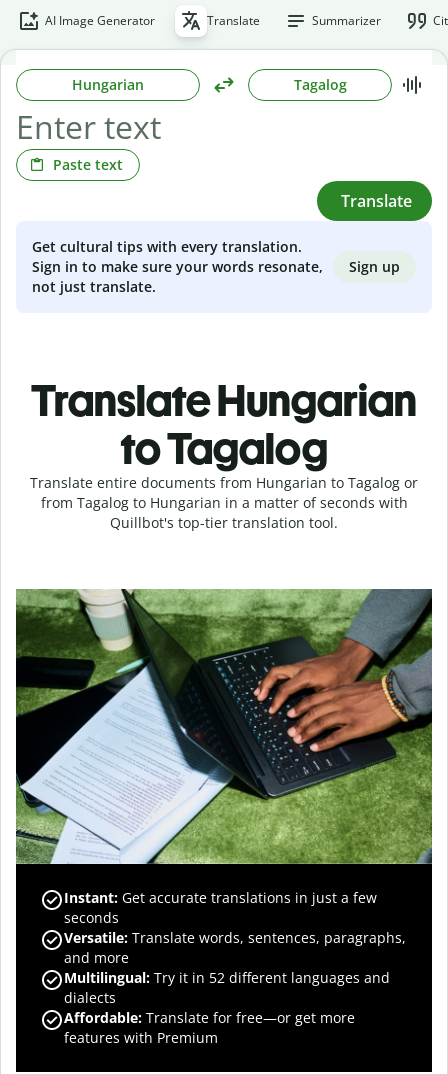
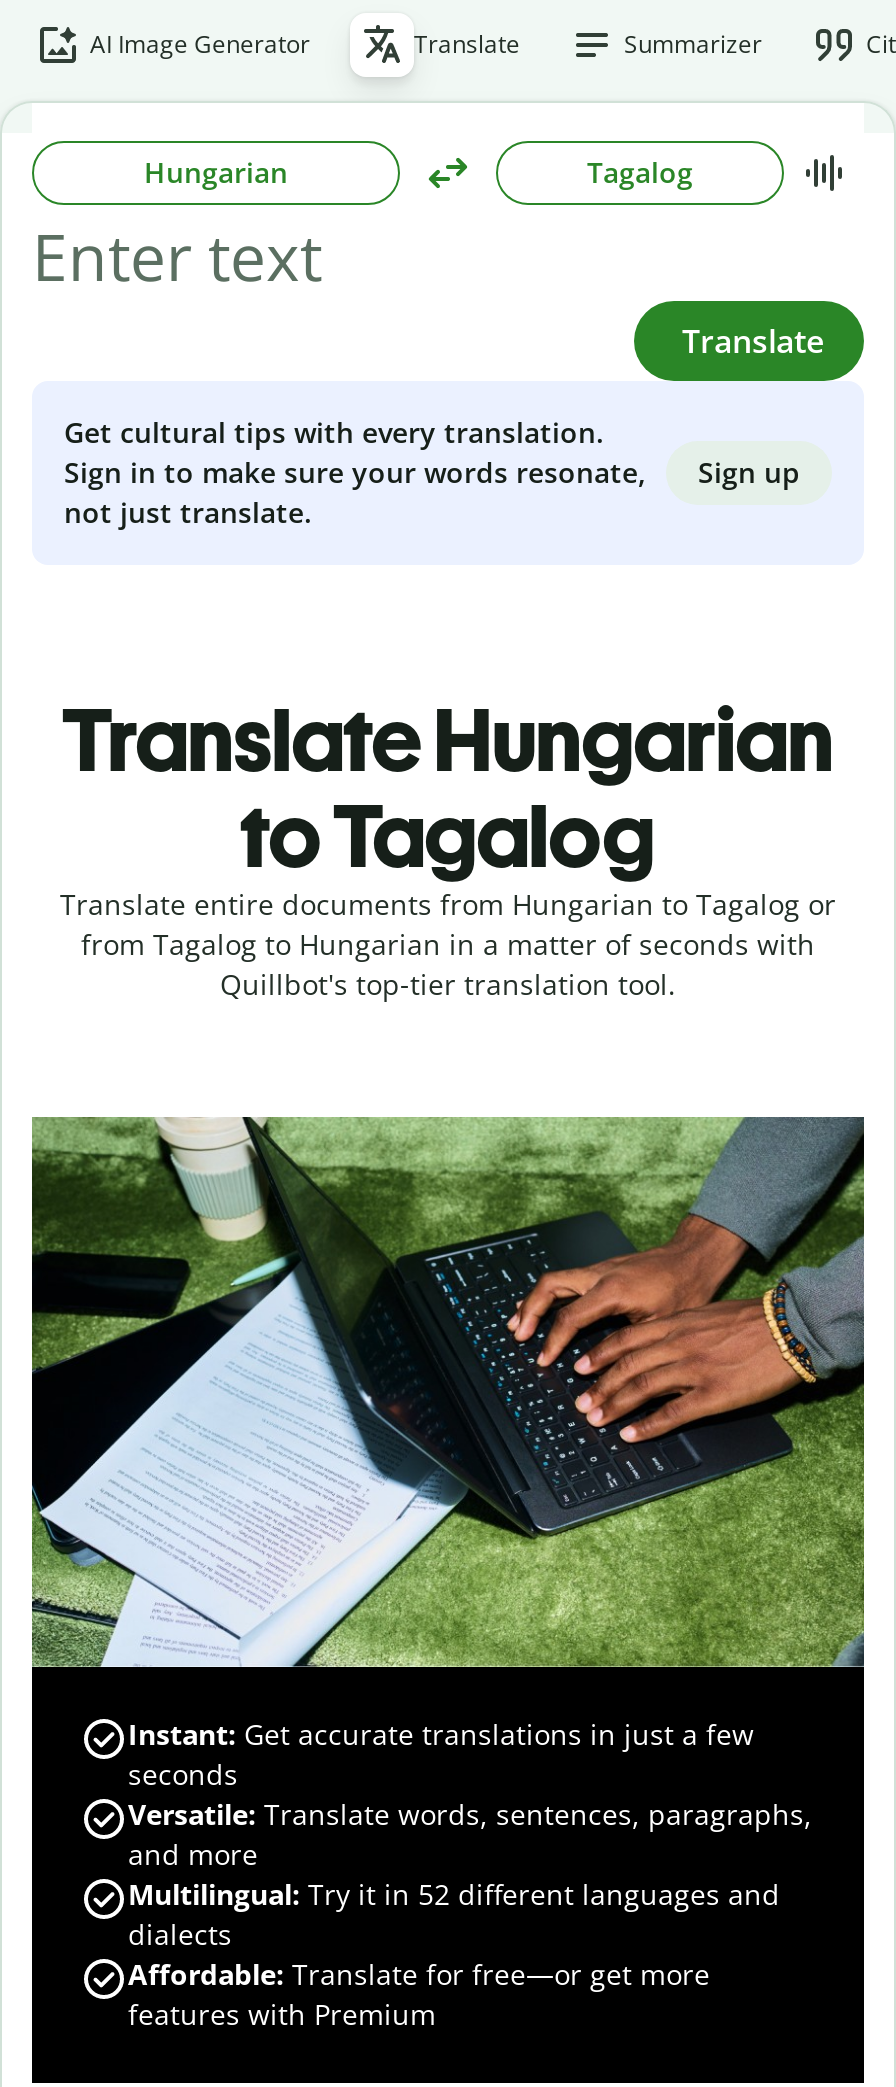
- Paste text
